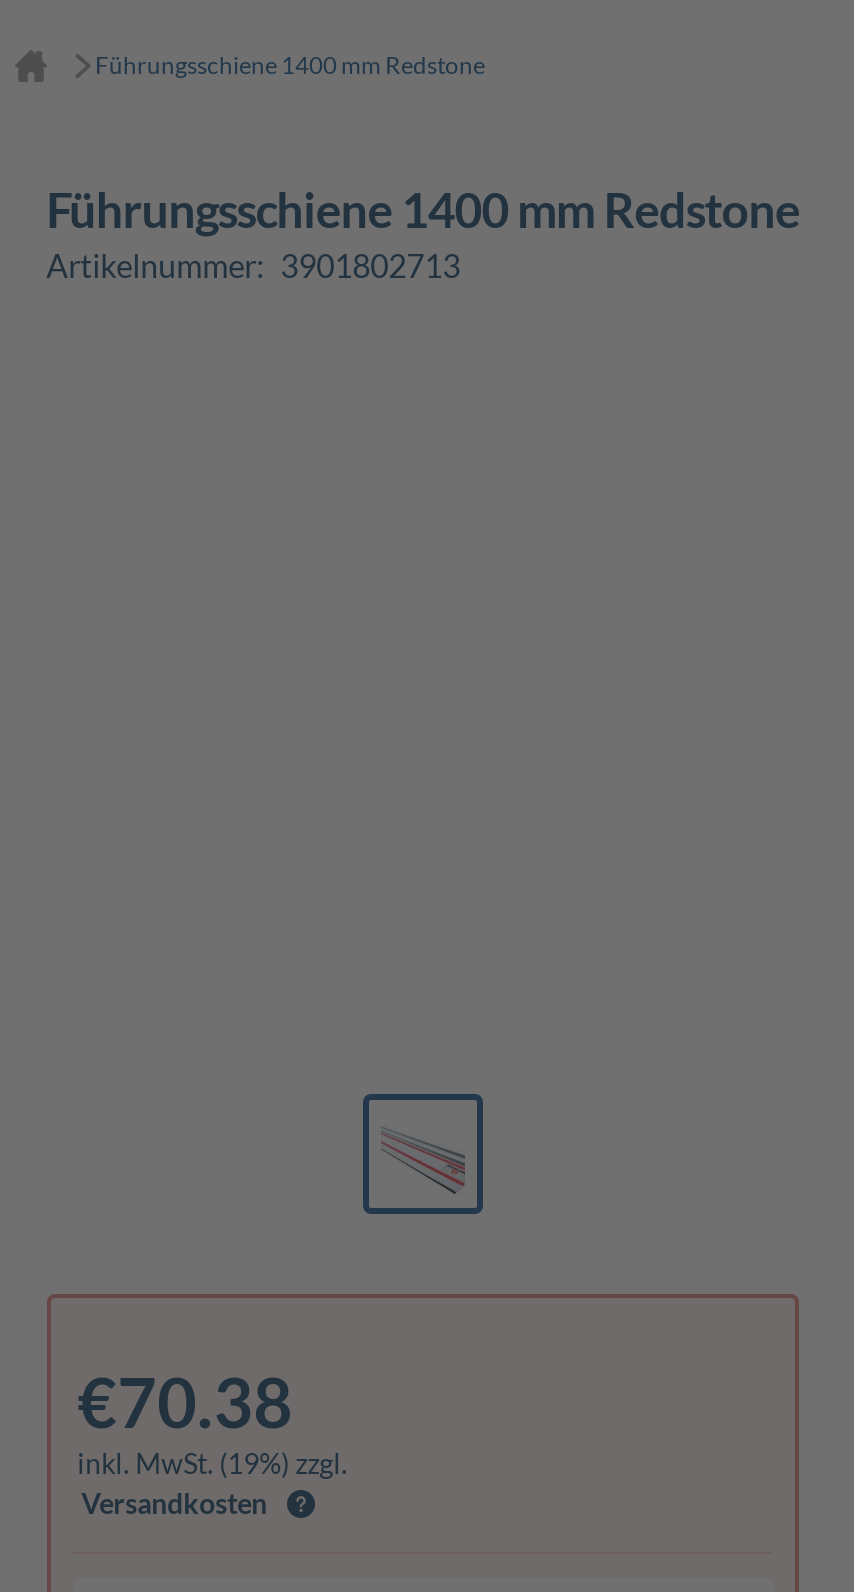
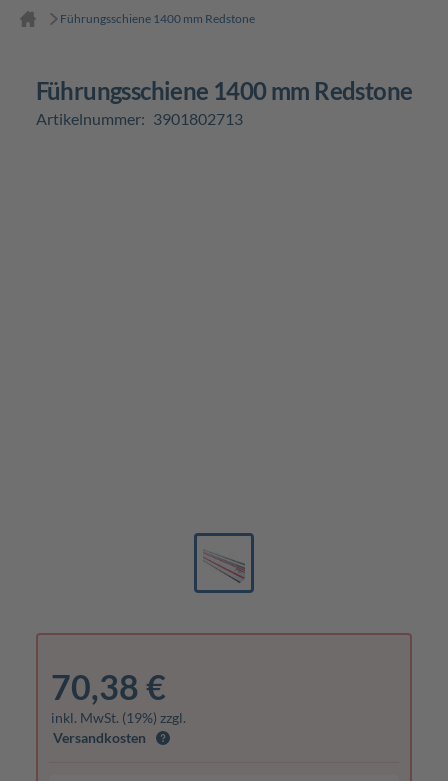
- €70.38
+ 70,38 €
